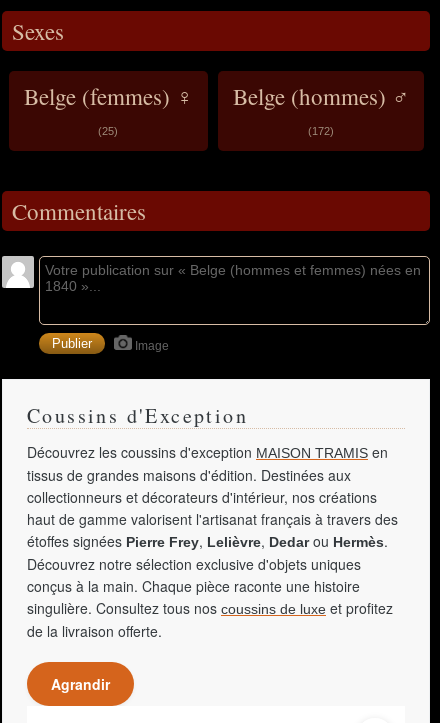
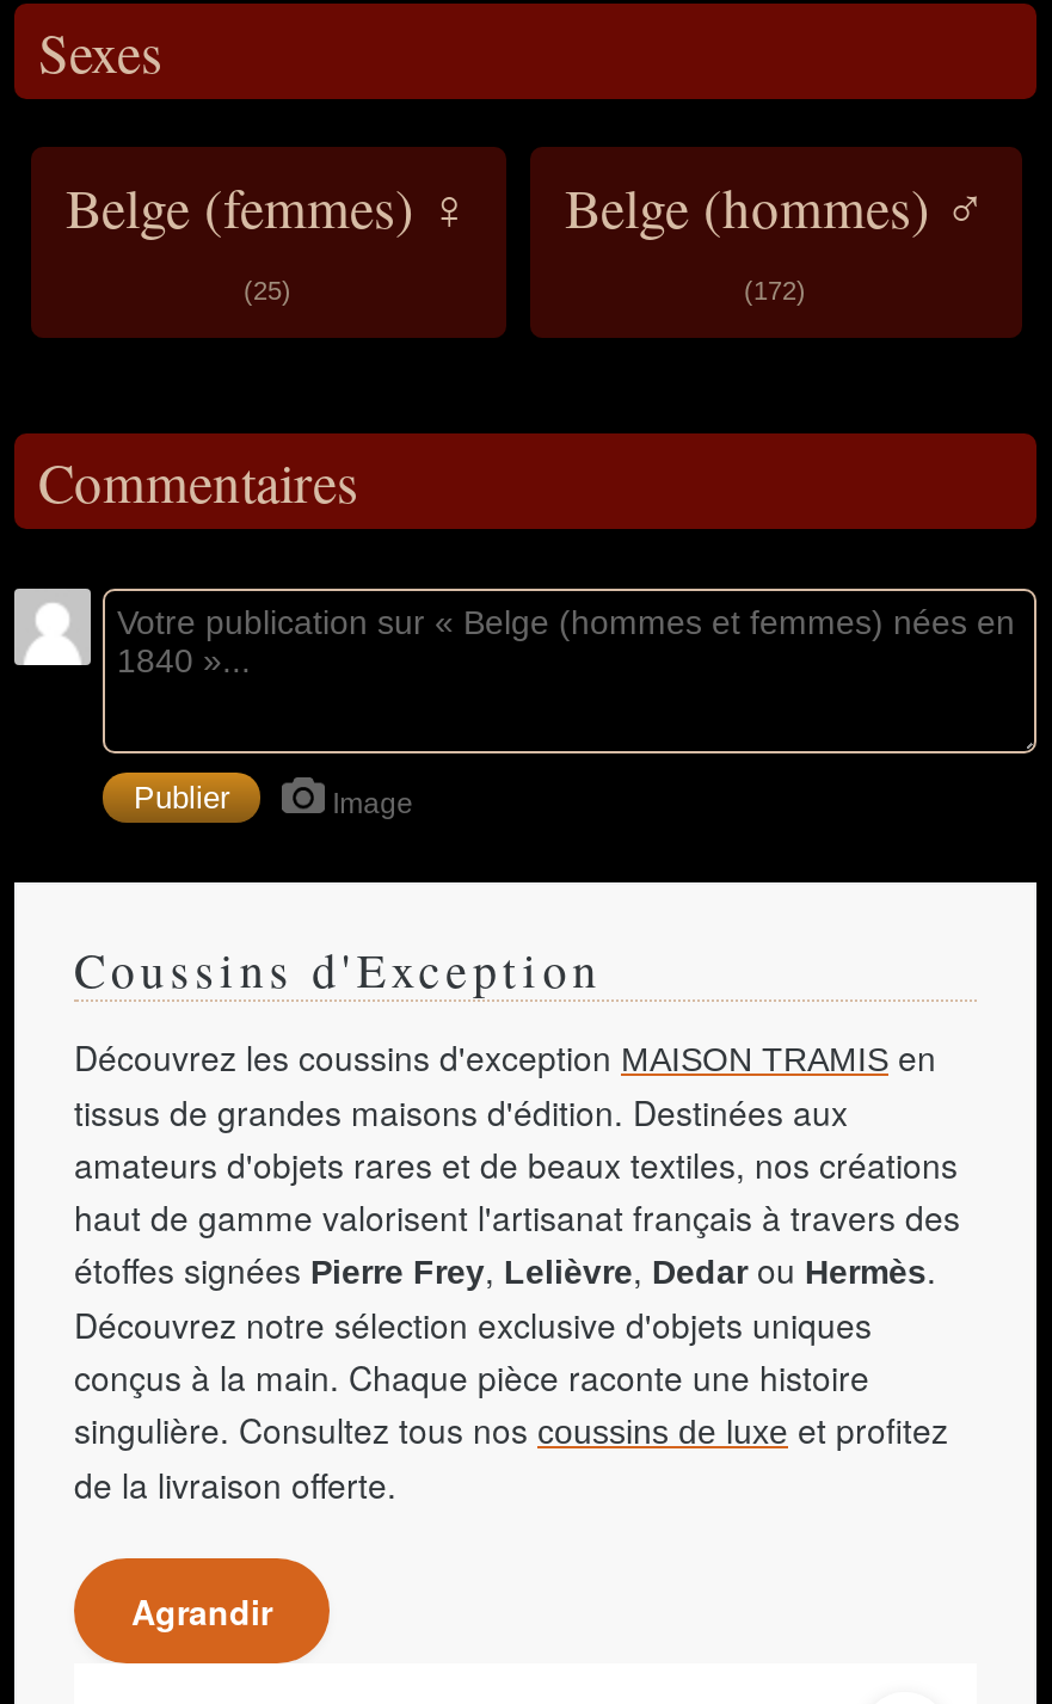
- collectionneurs et décorateurs d'intérieur, nos créations
+ amateurs d'objets rares et de beaux textiles, nos créations
